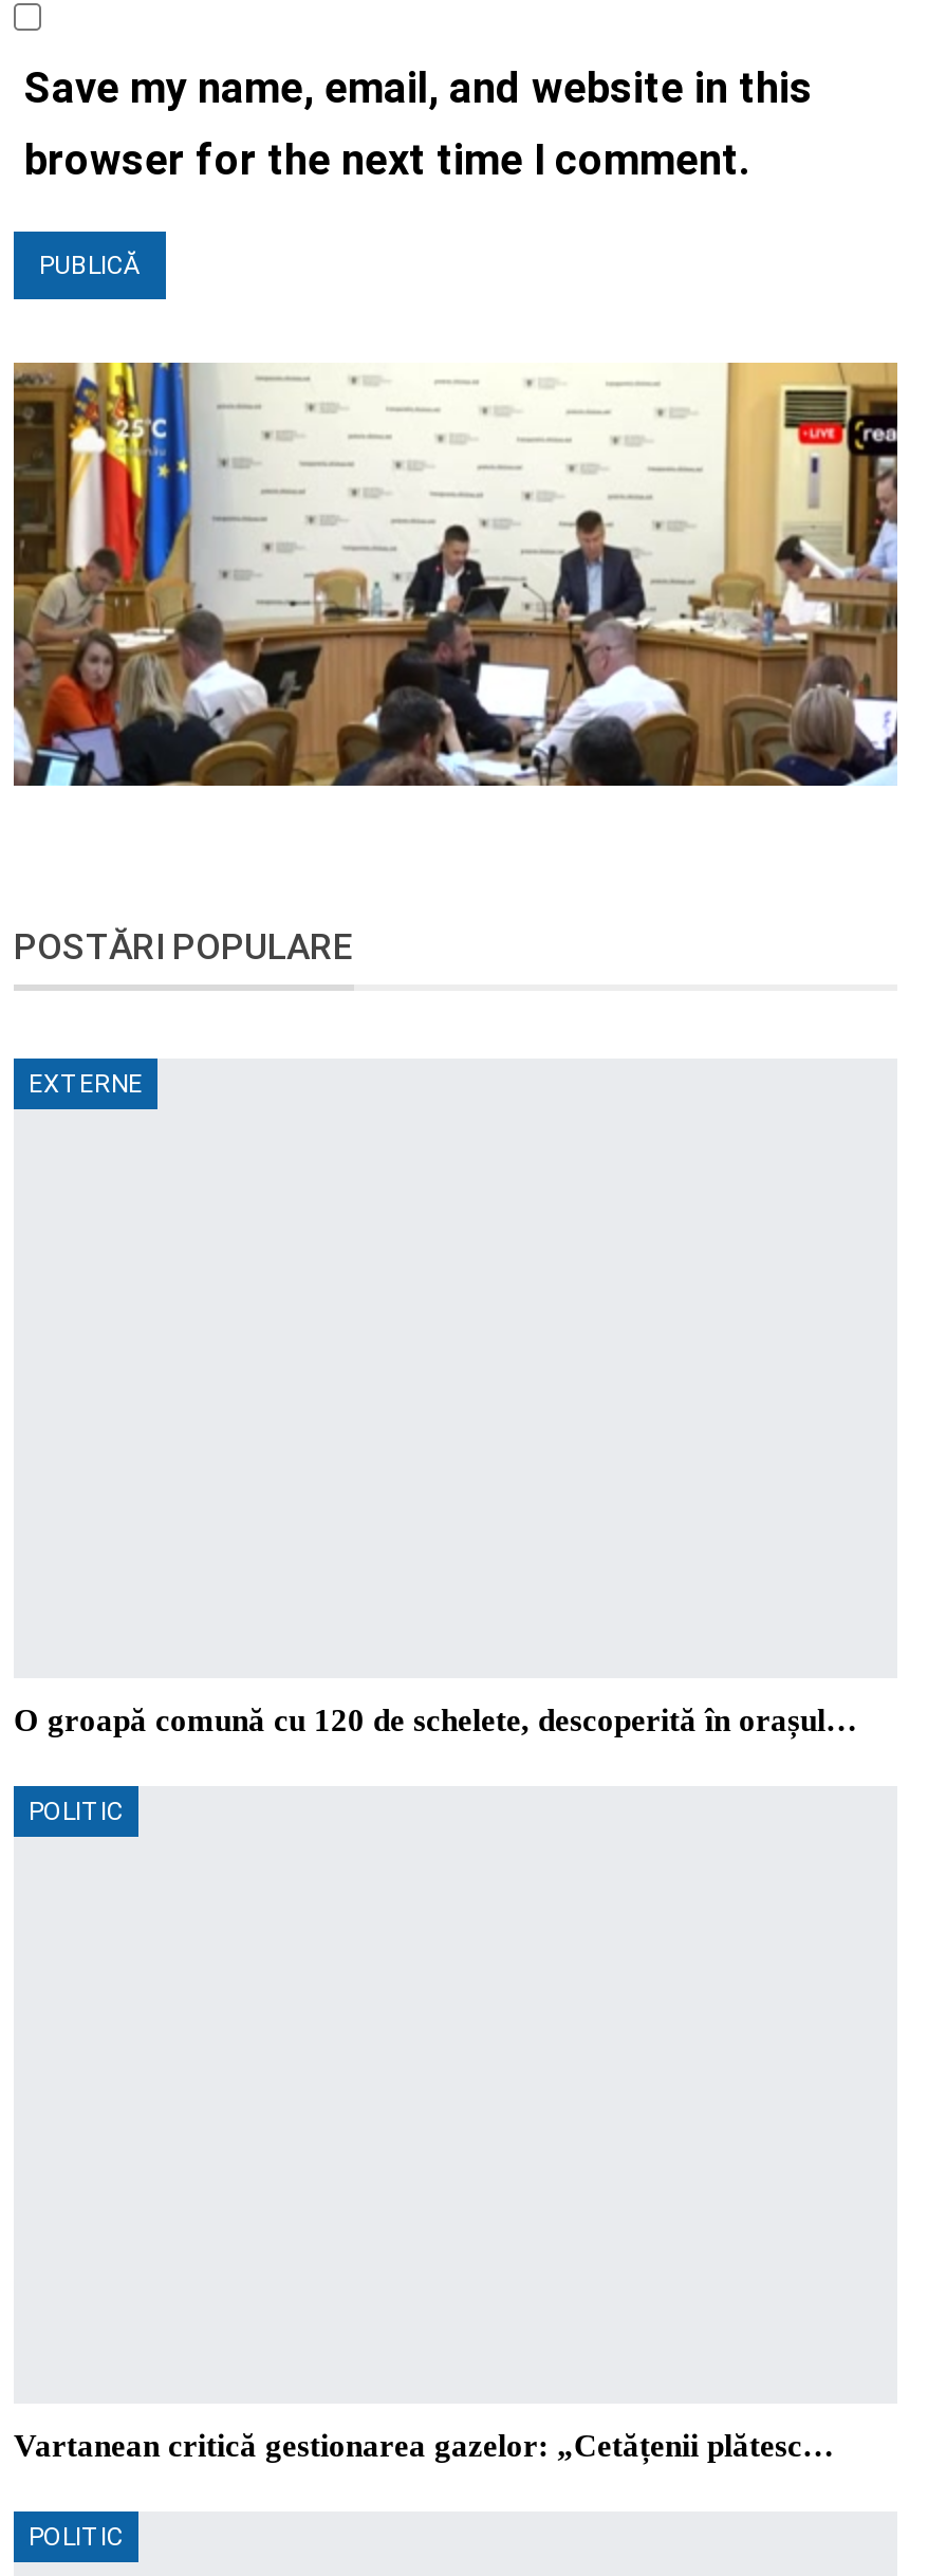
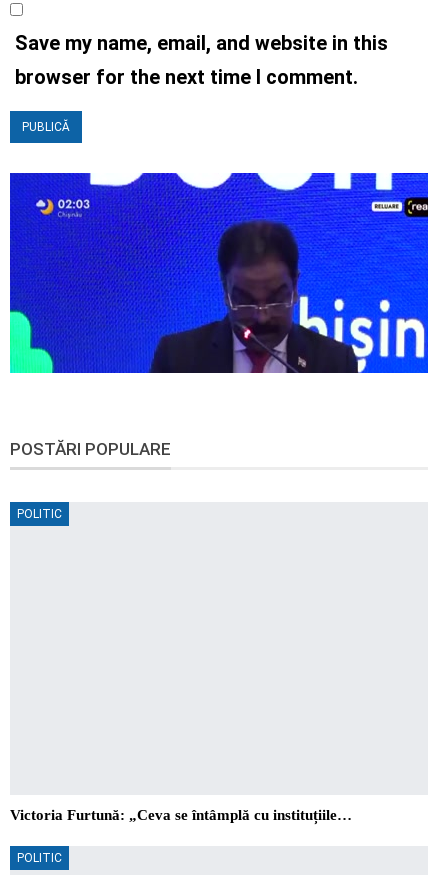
- [image]
+ [image]

- EXTERNE

- O groapă comună cu 120 de schelete, descoperită în orașul…

- Vartanean critică gestionarea gazelor: „Cetățenii plătesc…
+ Victoria Furtună: „Ceva se întâmplă cu instituțiile…
